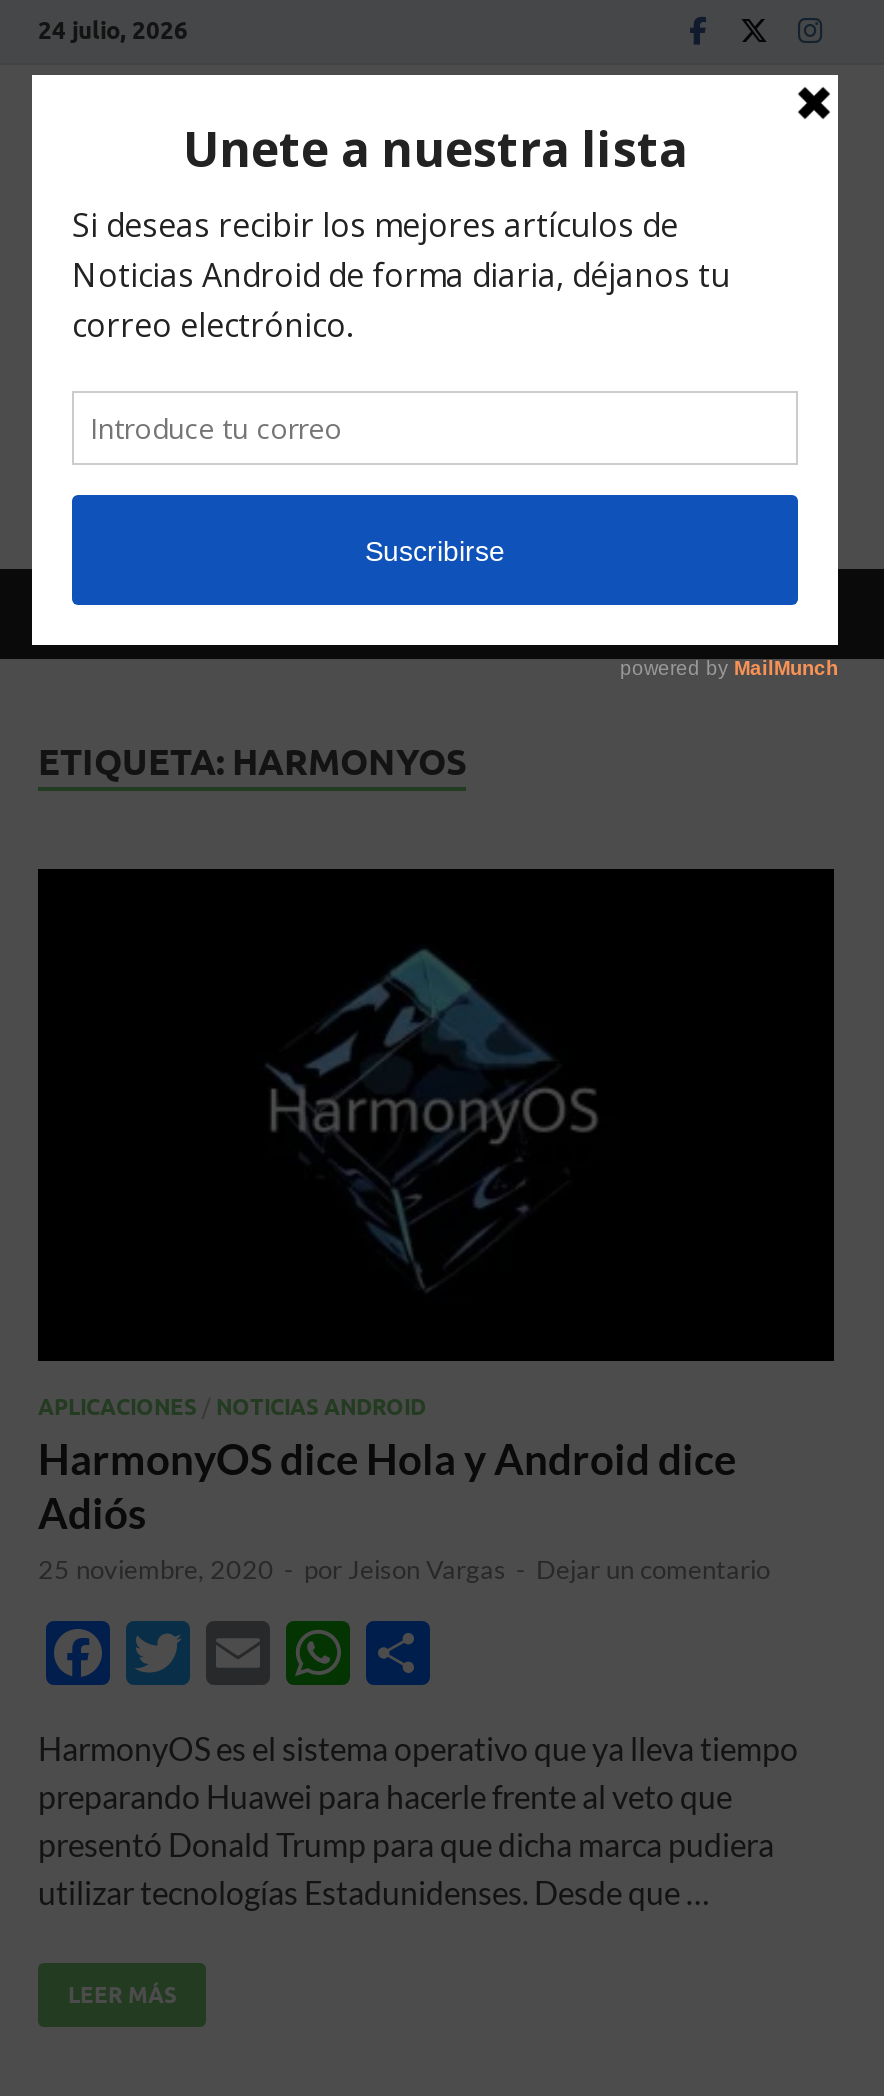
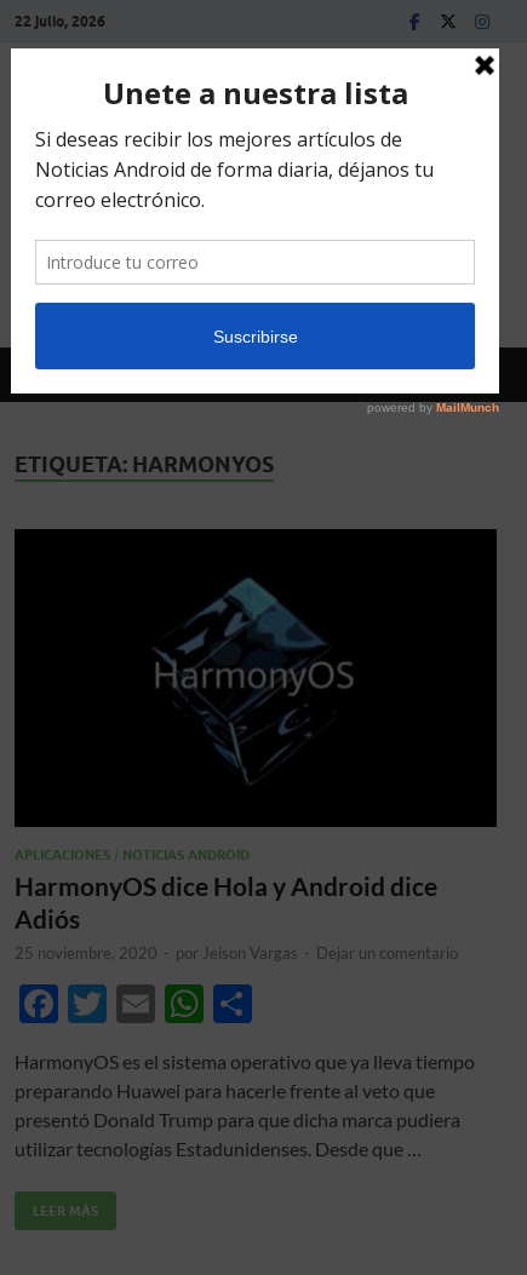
- 24 julio, 2026
+ 22 julio, 2026
